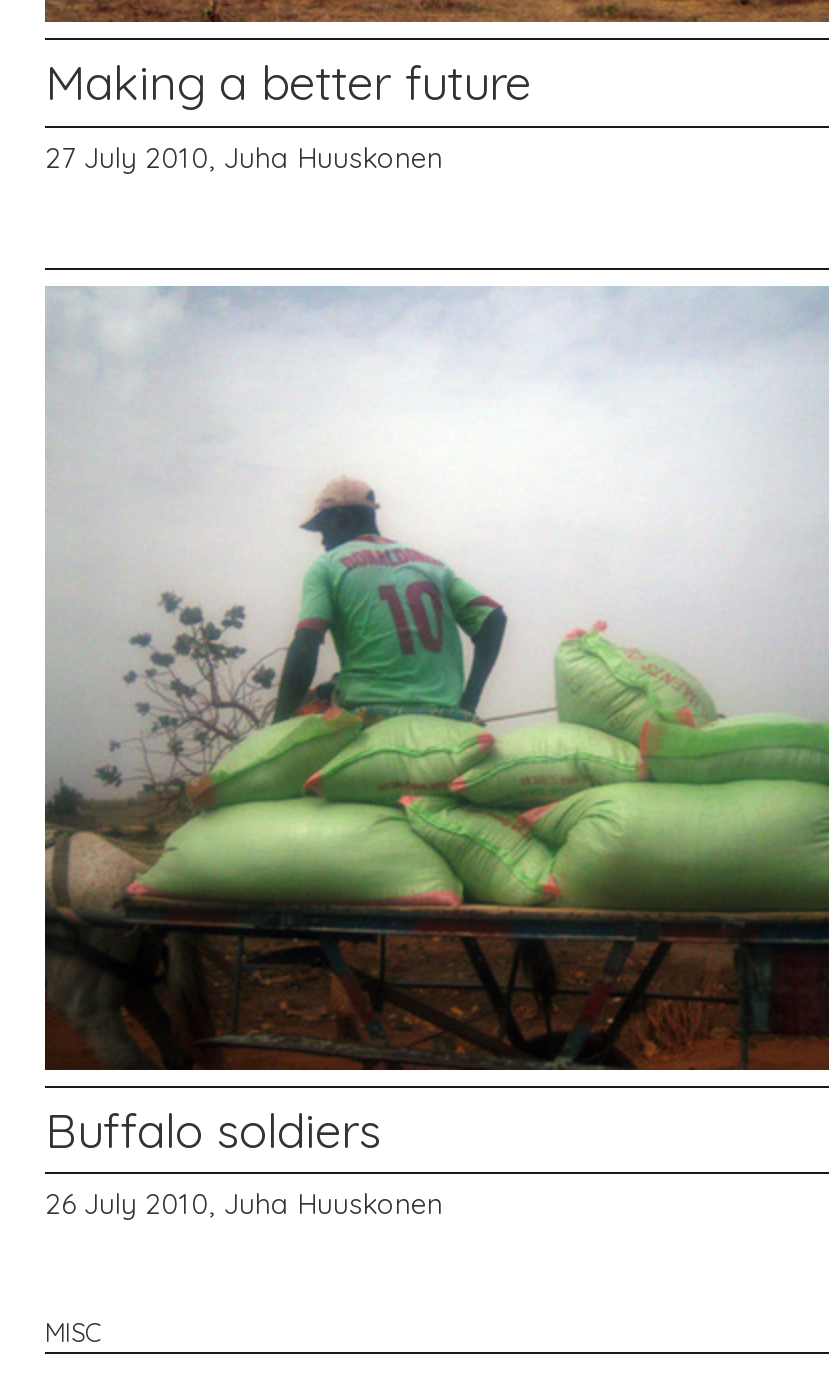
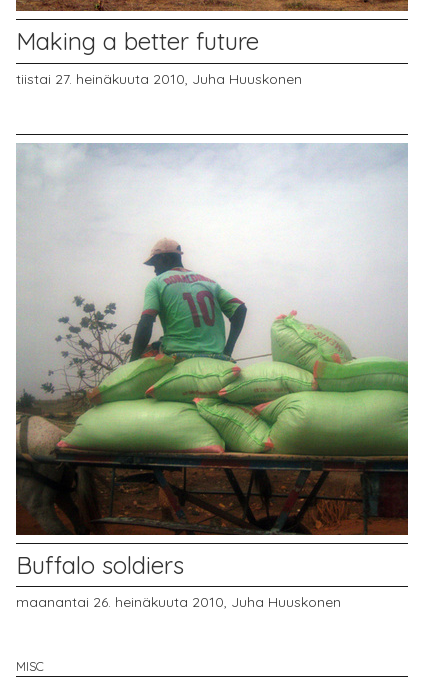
- 27 July 2010, Juha Huuskonen
+ tiistai 27. heinäkuuta 2010, Juha Huuskonen

- 26 July 2010, Juha Huuskonen
+ maanantai 26. heinäkuuta 2010, Juha Huuskonen
